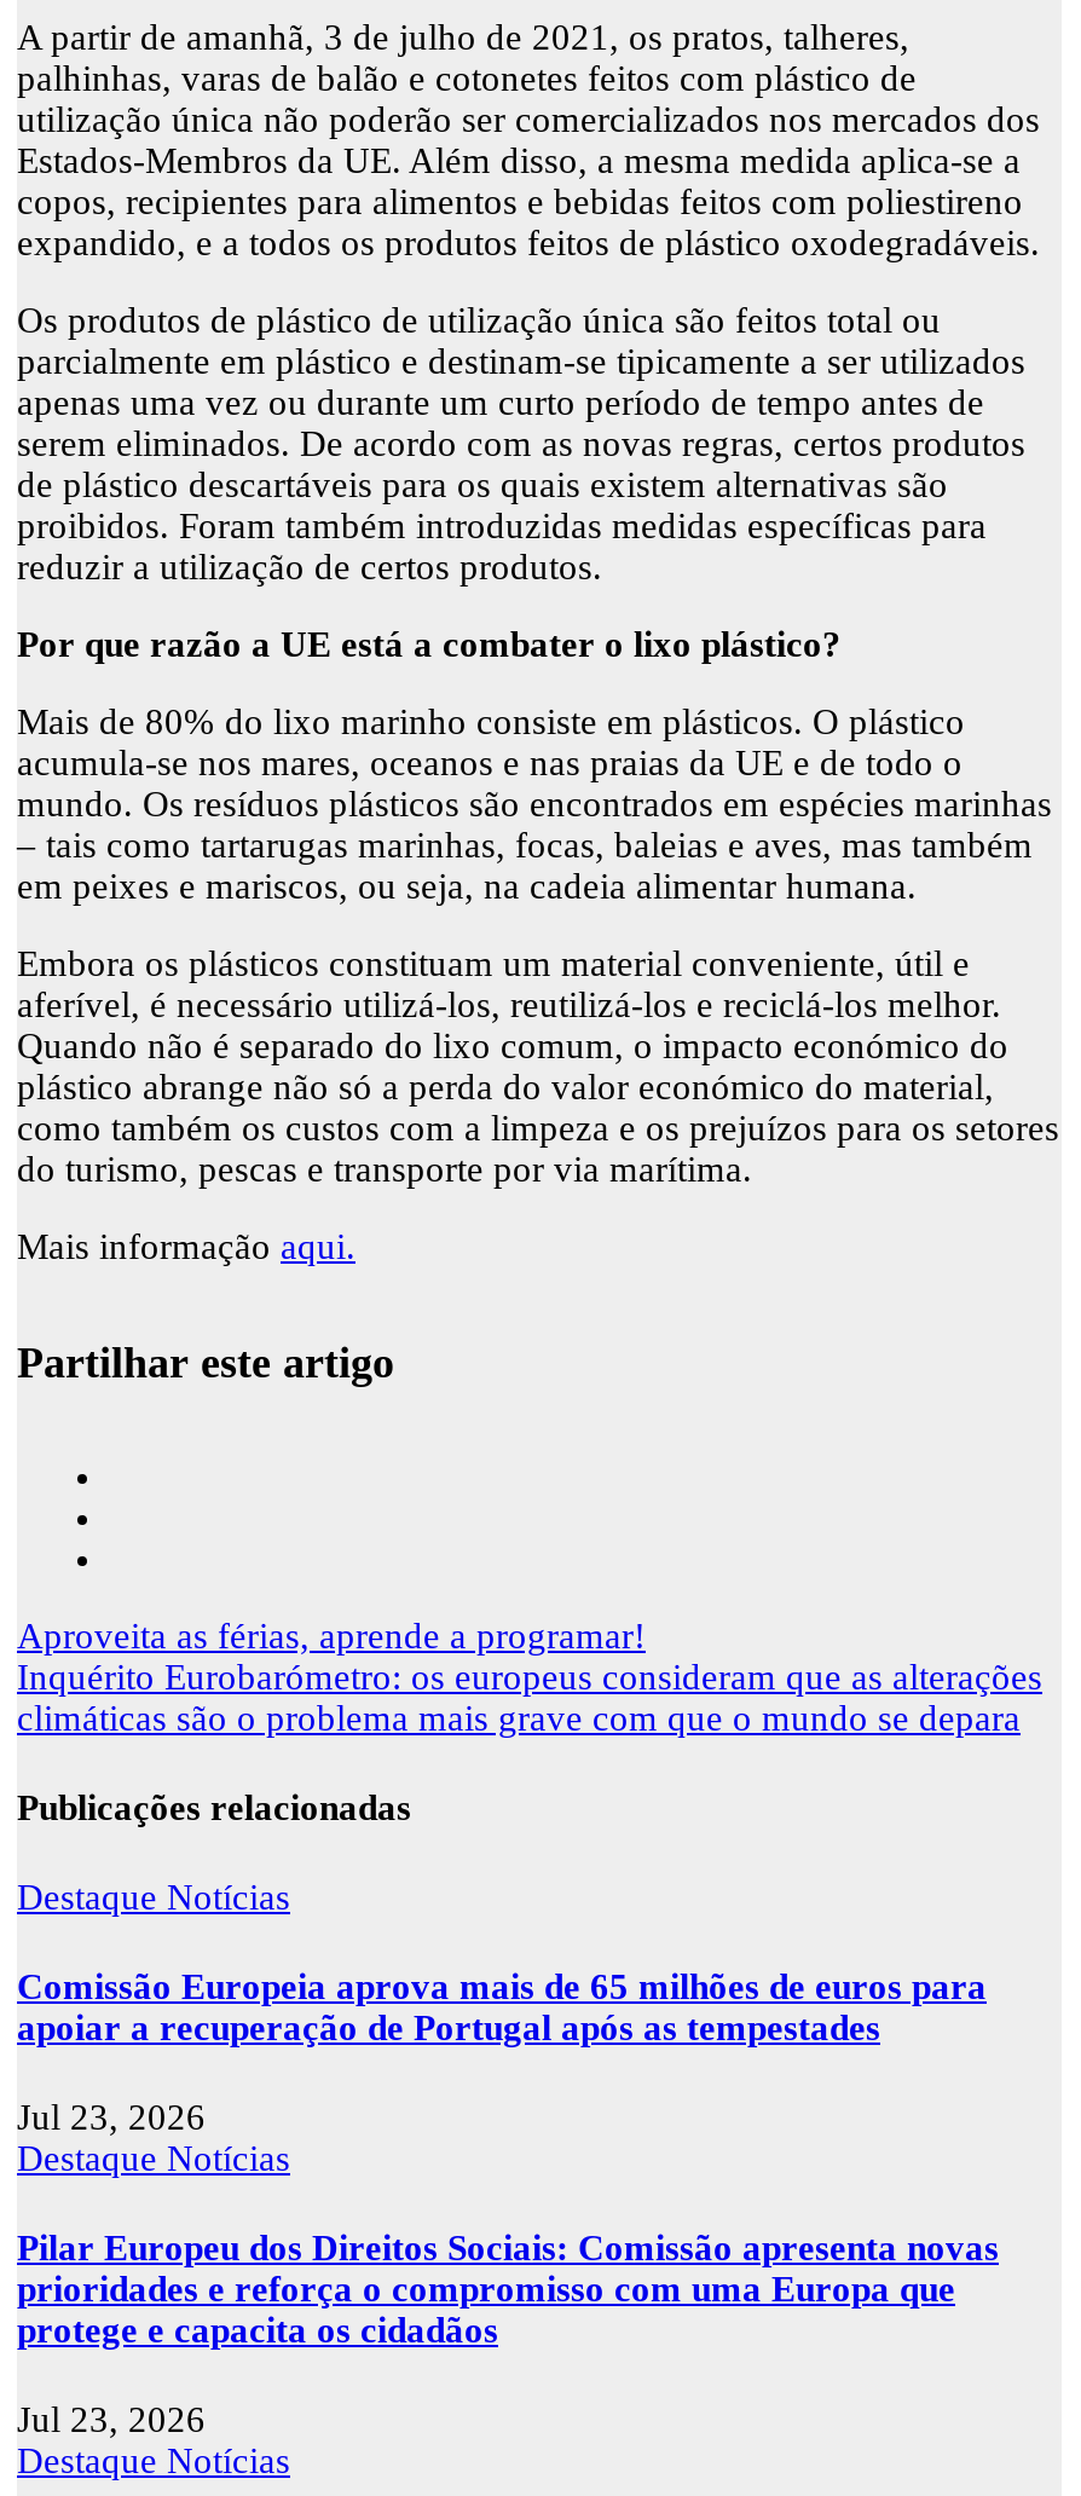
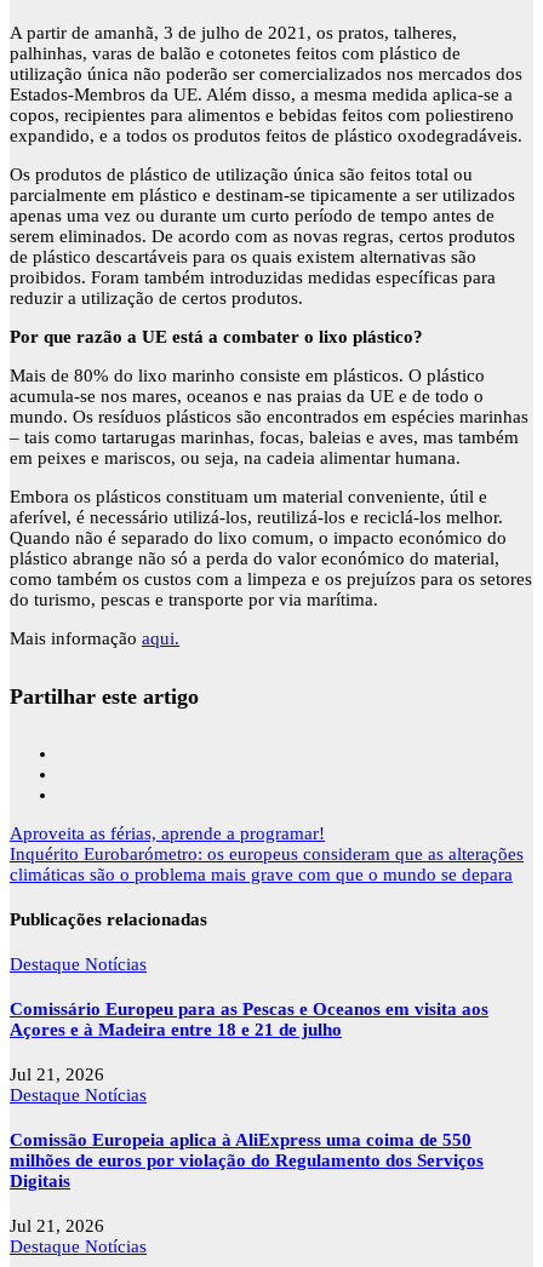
- Comissão Europeia aprova mais de 65 milhões de euros para
- apoiar a recuperação de Portugal após as tempestades
+ Comissário Europeu para as Pescas e Oceanos em visita aos
+ Açores e à Madeira entre 18 e 21 de julho

- Jul 23, 2026
+ Jul 21, 2026

- Pilar Europeu dos Direitos Sociais: Comissão apresenta novas
- prioridades e reforça o compromisso com uma Europa que
- protege e capacita os cidadãos
+ Comissão Europeia aplica à AliExpress uma coima de 550
+ milhões de euros por violação do Regulamento dos Serviços
+ Digitais

- Jul 23, 2026
+ Jul 21, 2026
